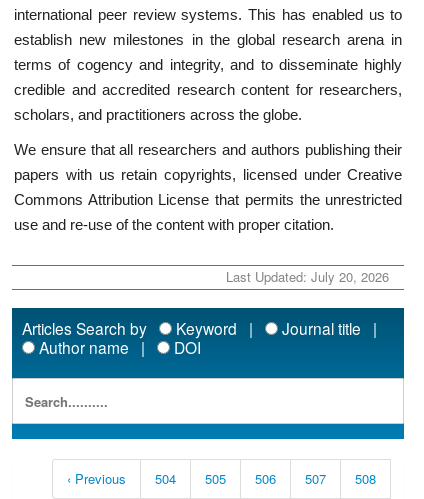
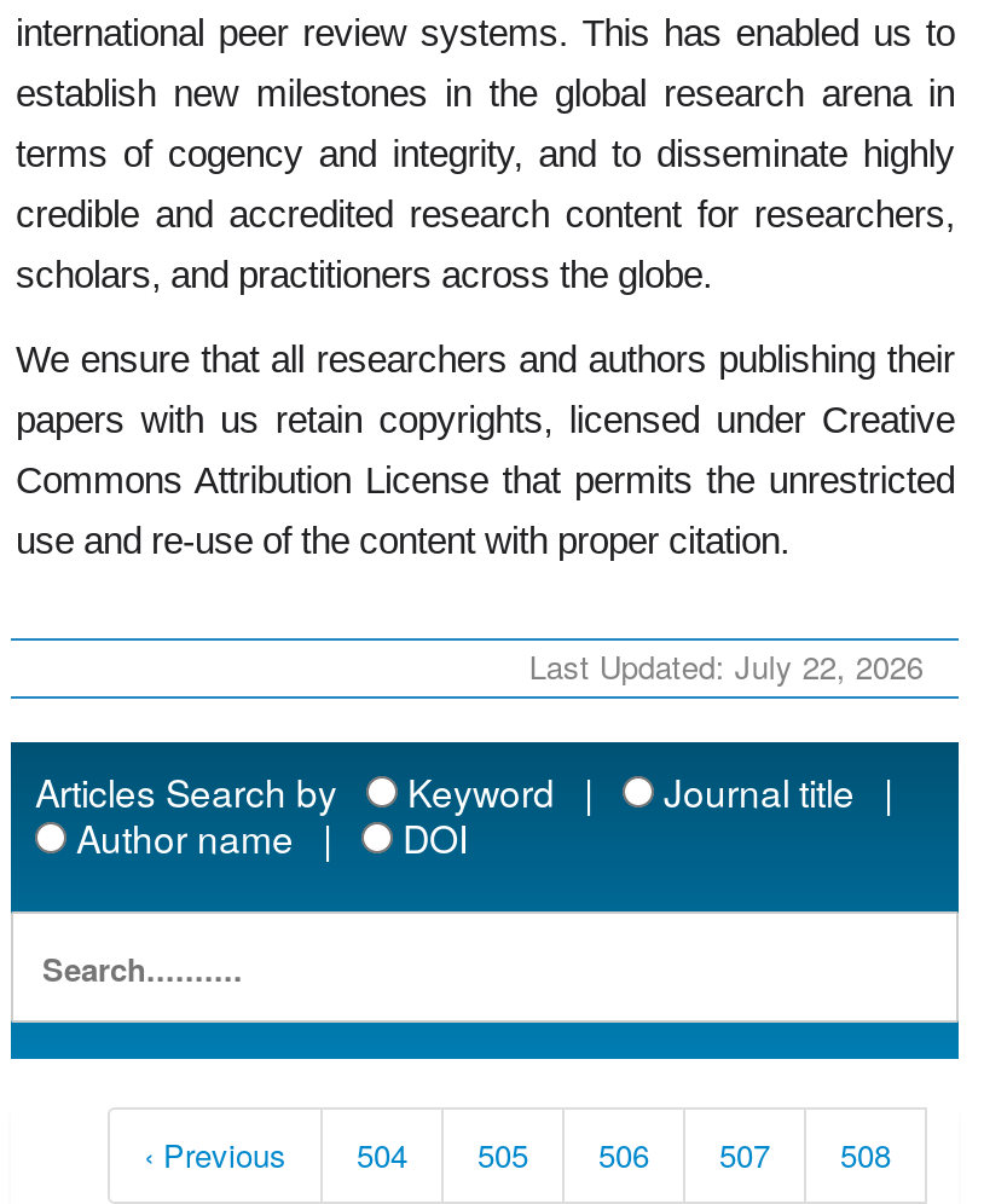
- Last Updated: July 20, 2026
+ Last Updated: July 22, 2026
